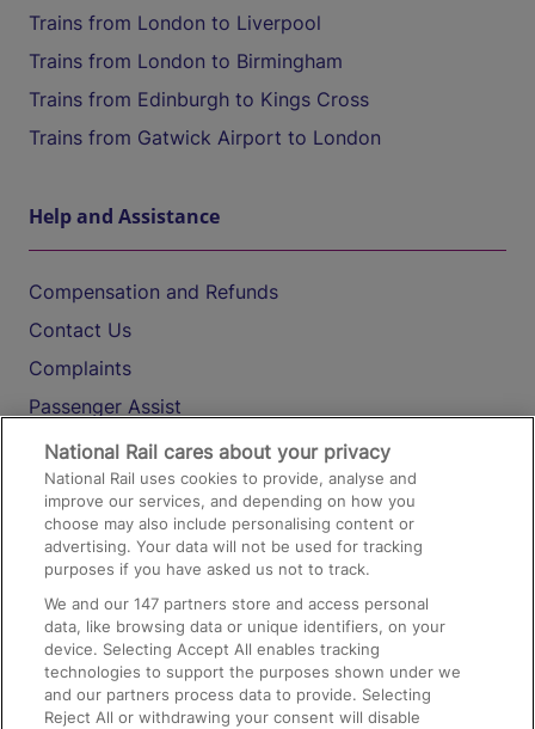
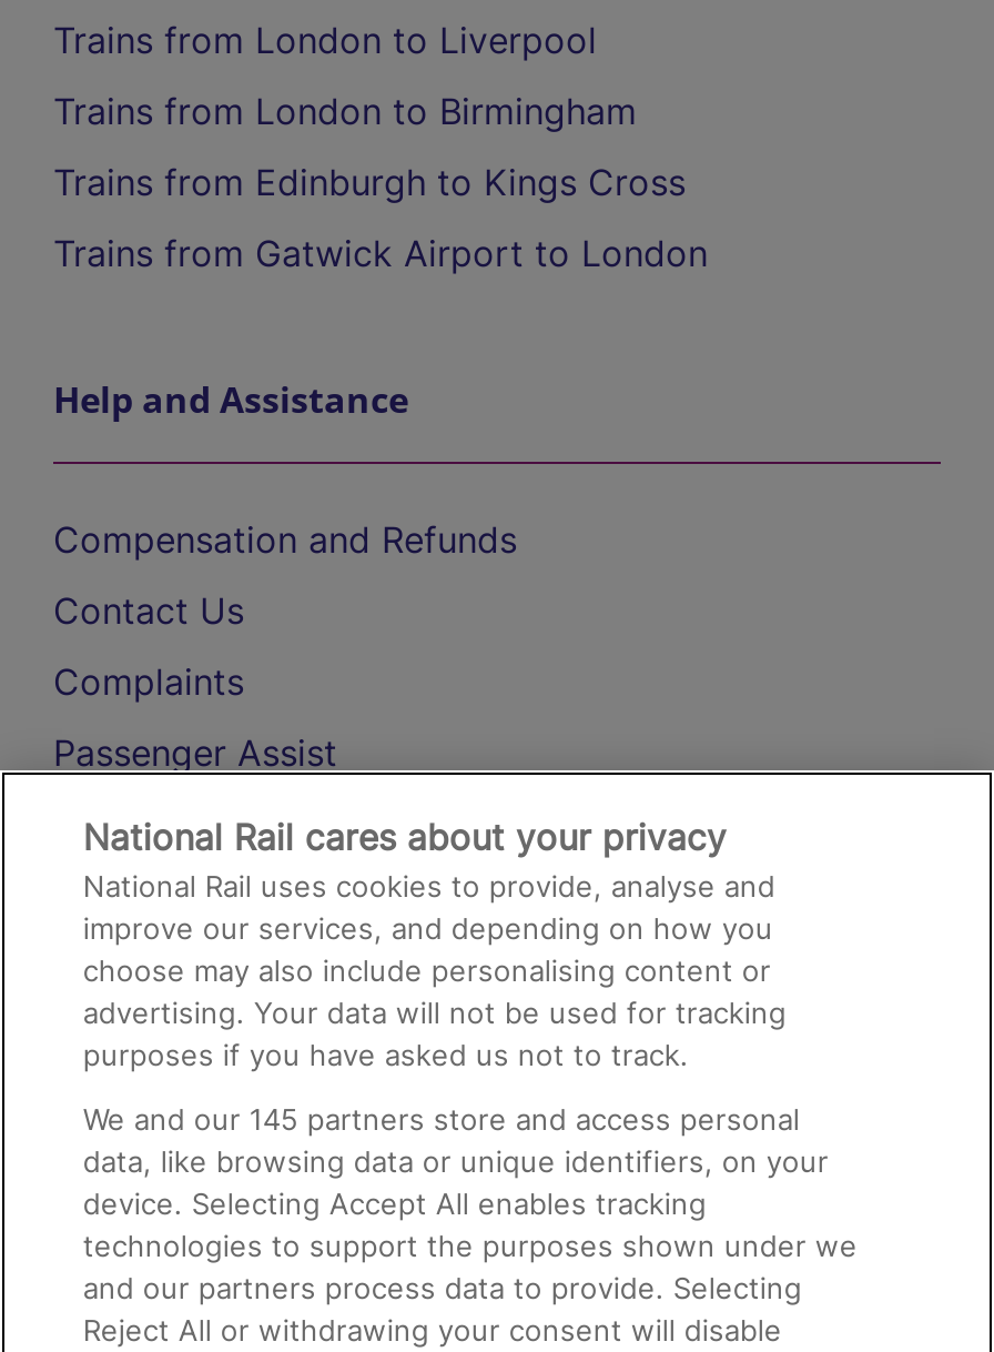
- We and our 147 partners store and access personal
+ We and our 145 partners store and access personal
